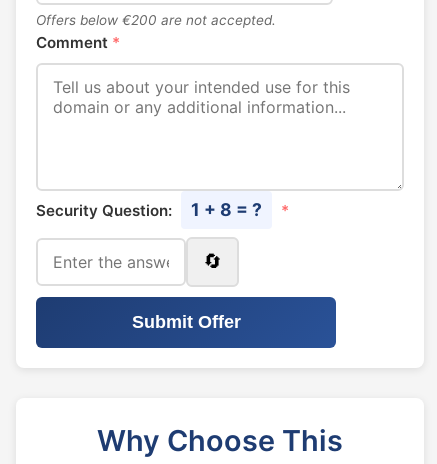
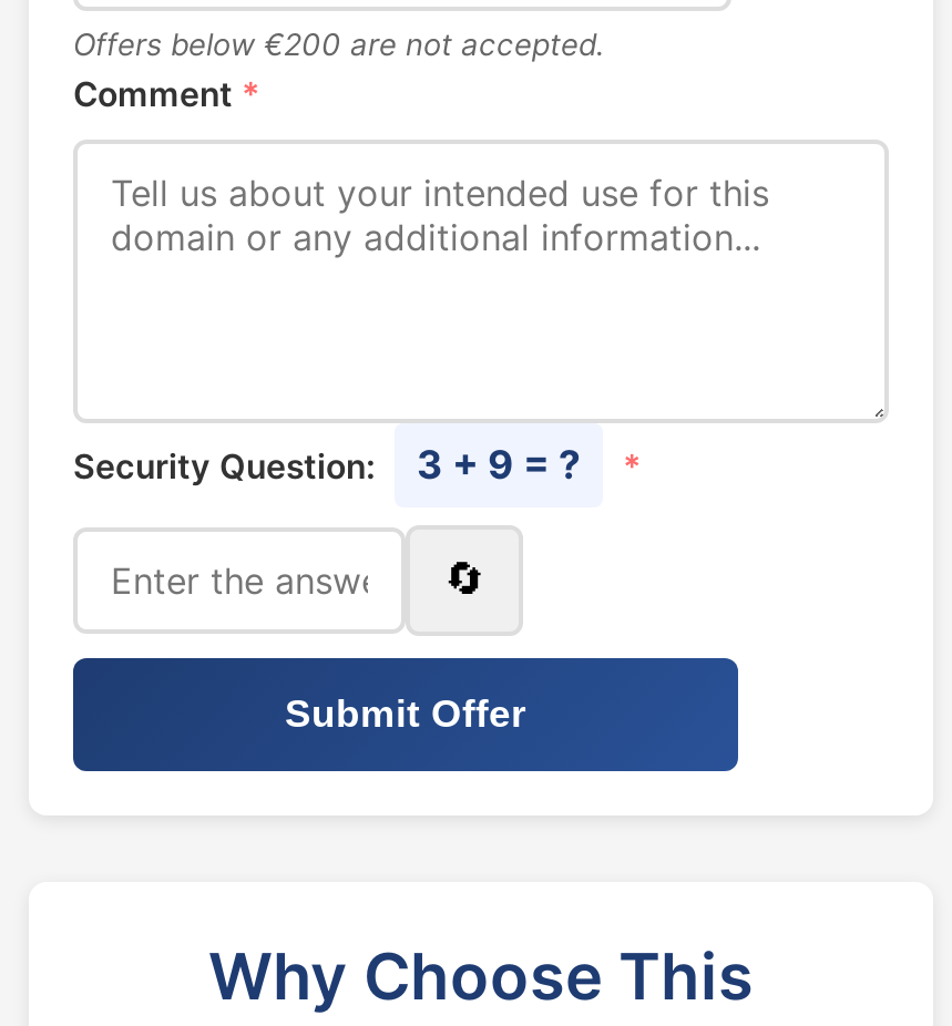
- 1 + 8 = ?
+ 3 + 9 = ?
